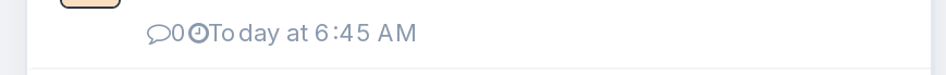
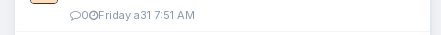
- 0 Today at 6:45 AM
+ 0 Friday a31 7:51 AM
